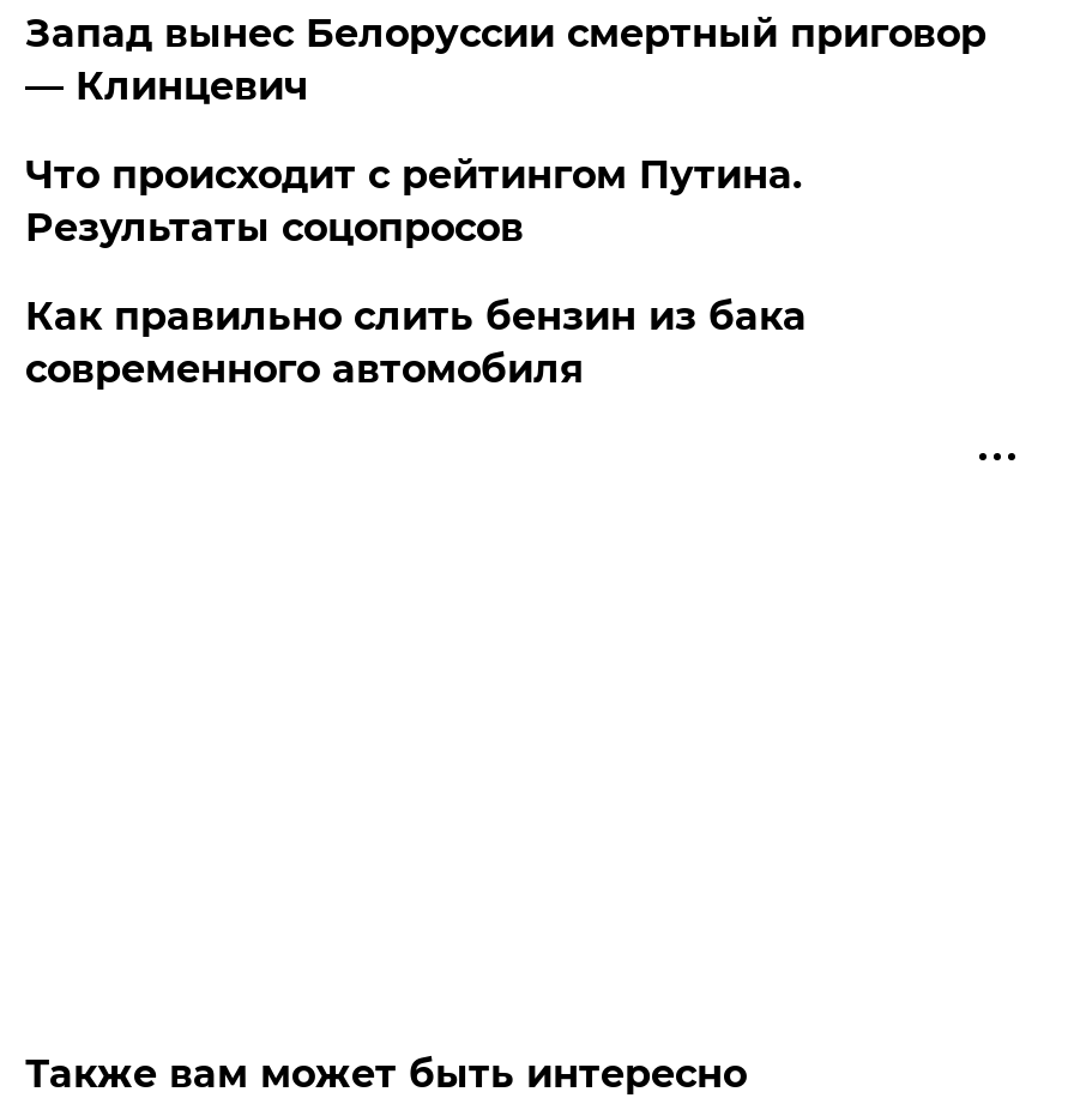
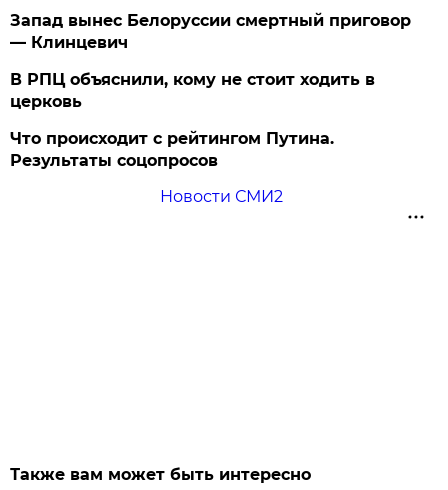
+ В РПЦ объяснили, кому не стоит ходить в
+ церковь

moved down: Что происходит с рейтингом Путина. | Результаты соцопросов

- Как правильно слить бензин из бака
- современного автомобиля
+ Новости СМИ2
